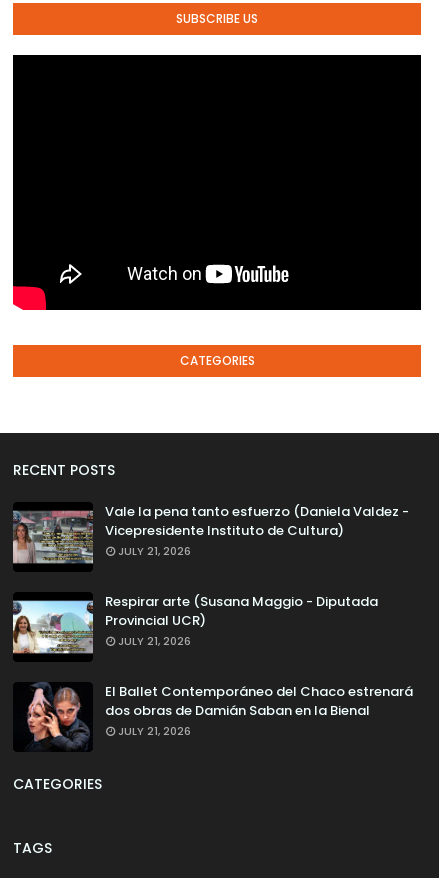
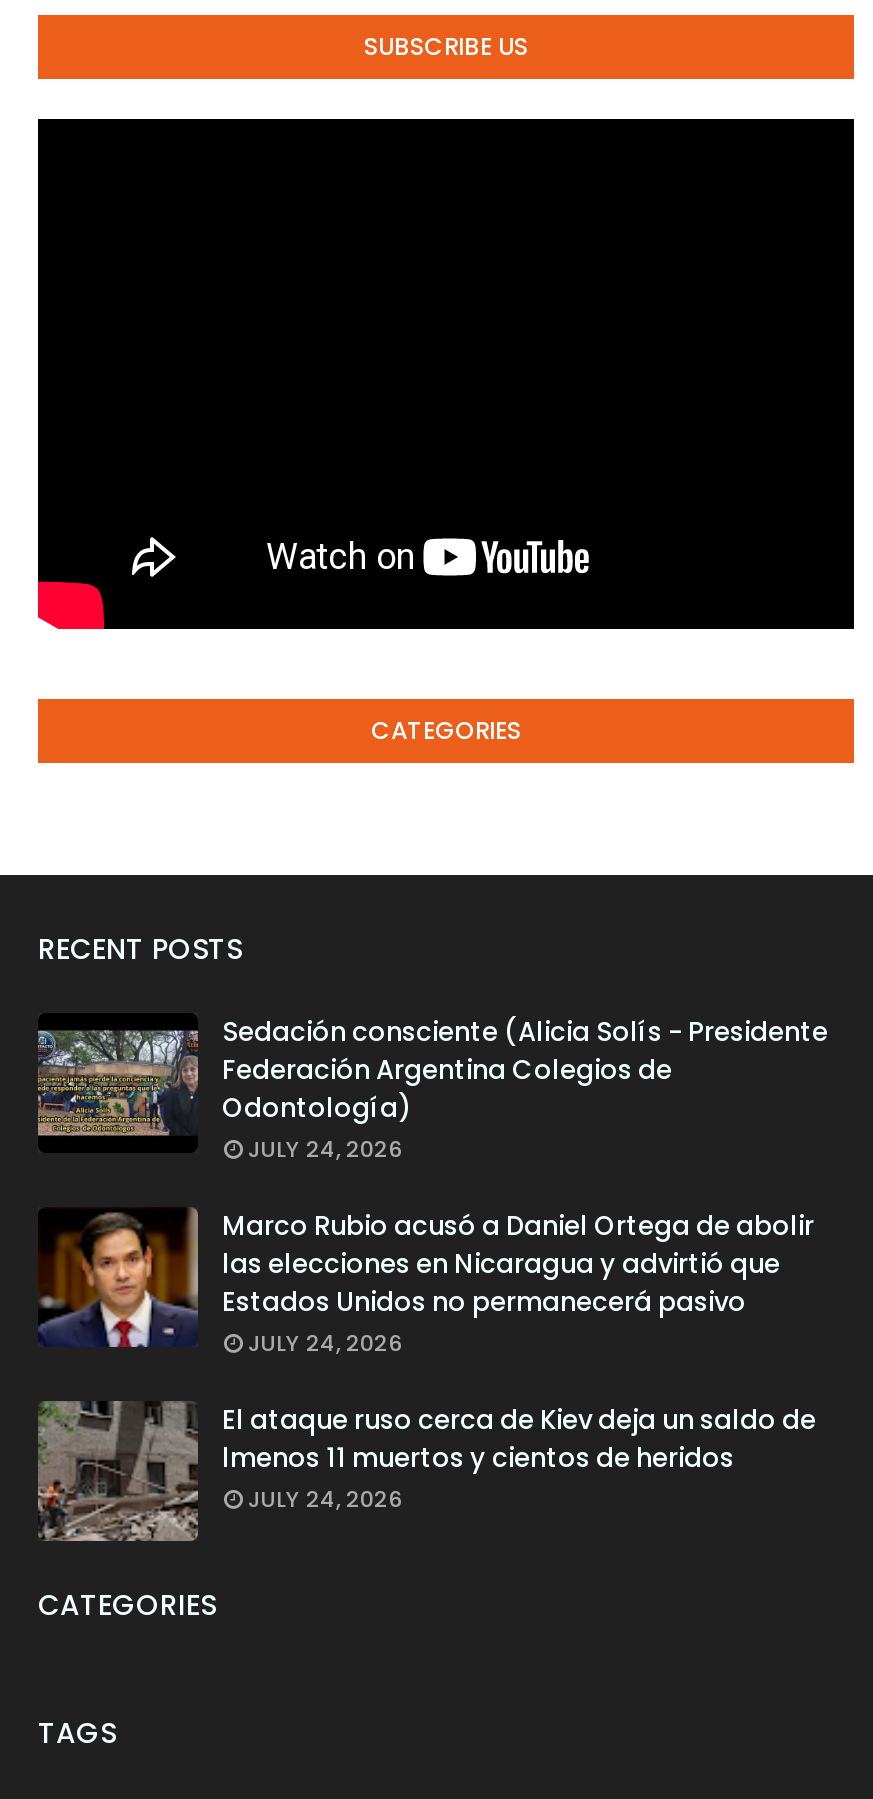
- [image]
- Vale la pena tanto esfuerzo (Daniela Valdez -
- Vicepresidente Instituto de Cultura)
- JULY 21, 2026
+ [image]
+ Sedación consciente (Alicia Solís - Presidente
+ Federación Argentina Colegios de
+ Odontología)
+ JULY 24, 2026

- [image]
- Respirar arte (Susana Maggio - Diputada
- Provincial UCR)
- JULY 21, 2026
+ [image]
+ Marco Rubio acusó a Daniel Ortega de abolir
+ las elecciones en Nicaragua y advirtió que
+ Estados Unidos no permanecerá pasivo
+ JULY 24, 2026

- [image]
- El Ballet Contemporáneo del Chaco estrenará
- dos obras de Damián Saban en la Bienal
- JULY 21, 2026
+ [image]
+ El ataque ruso cerca de Kiev deja un saldo de
+ lmenos 11 muertos y cientos de heridos
+ JULY 24, 2026
